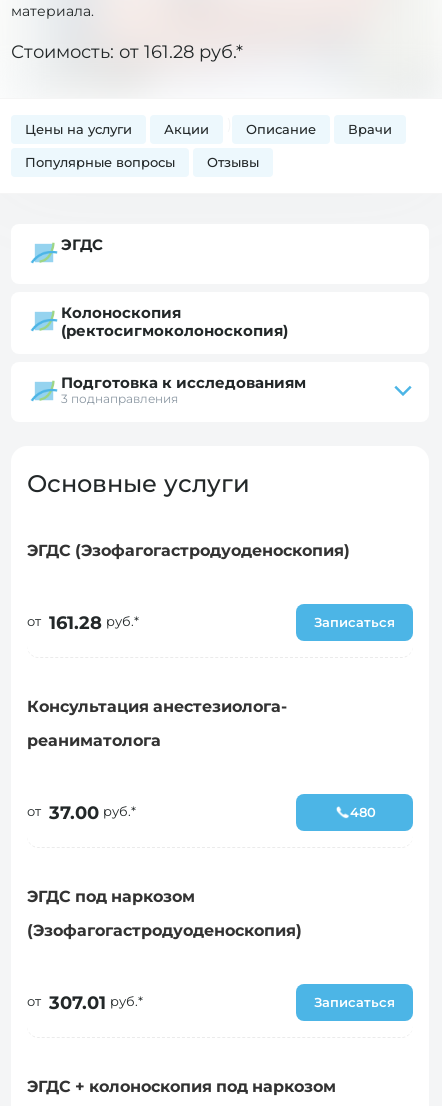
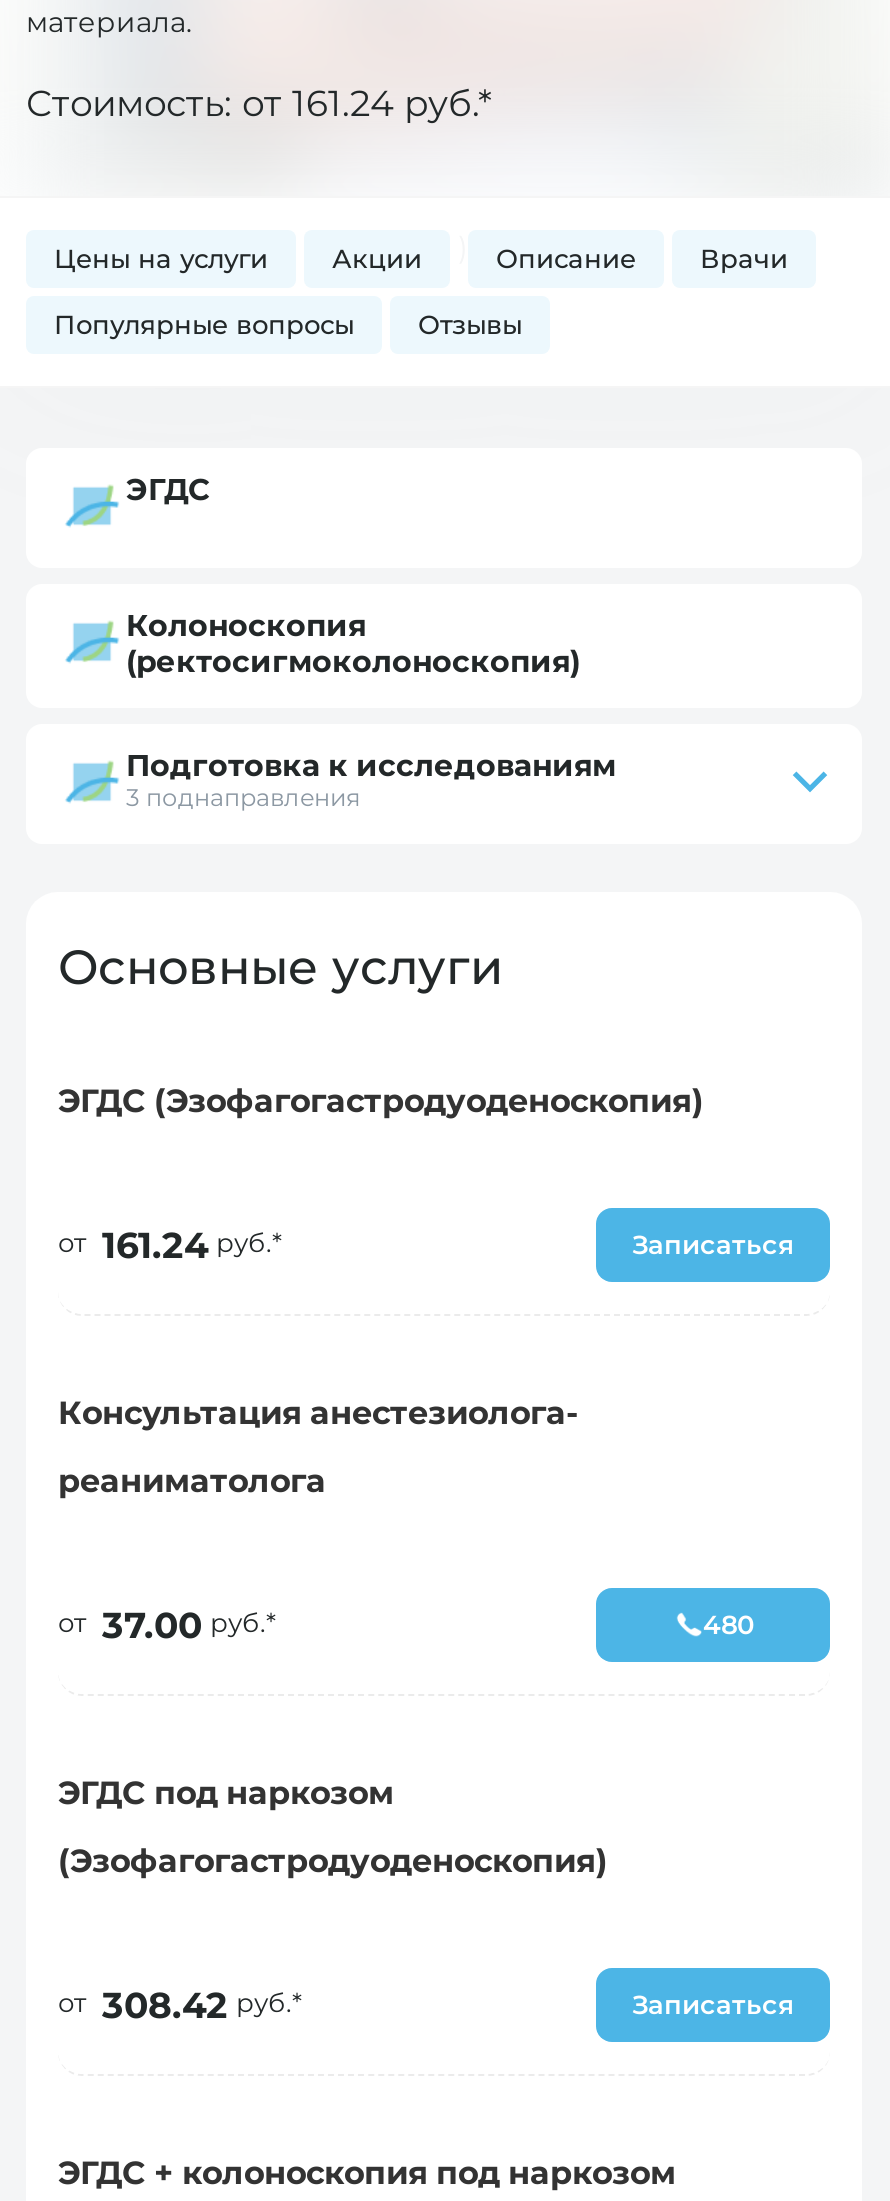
- Стоимость: от 161.28 руб.*
+ Стоимость: от 161.24 руб.*

- от 161.28 руб.*
+ от 161.24 руб.*

- от 307.01 руб.*
+ от 308.42 руб.*
